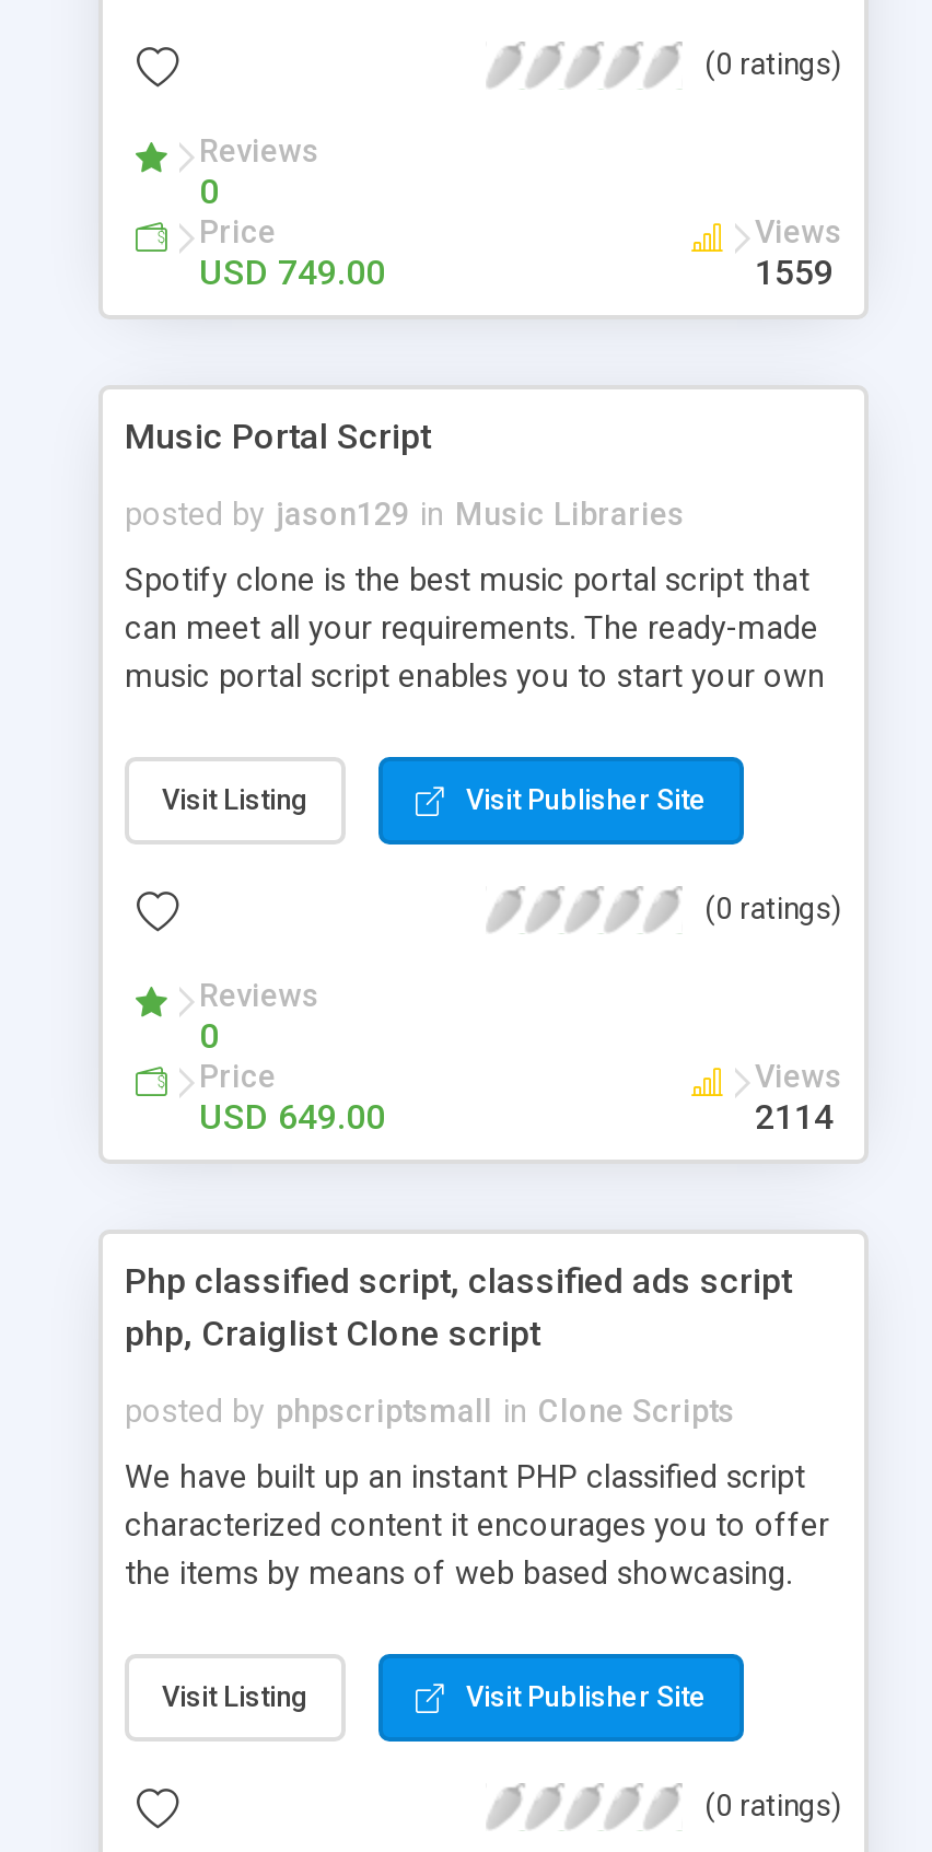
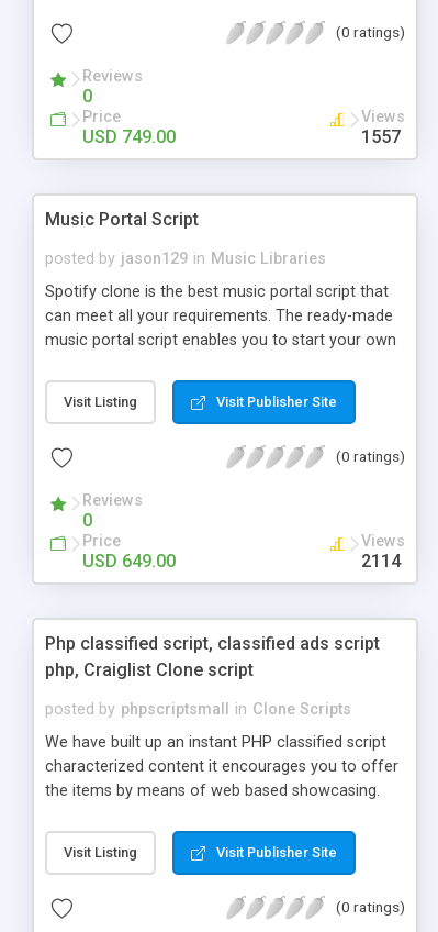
- 1559
+ 1557
